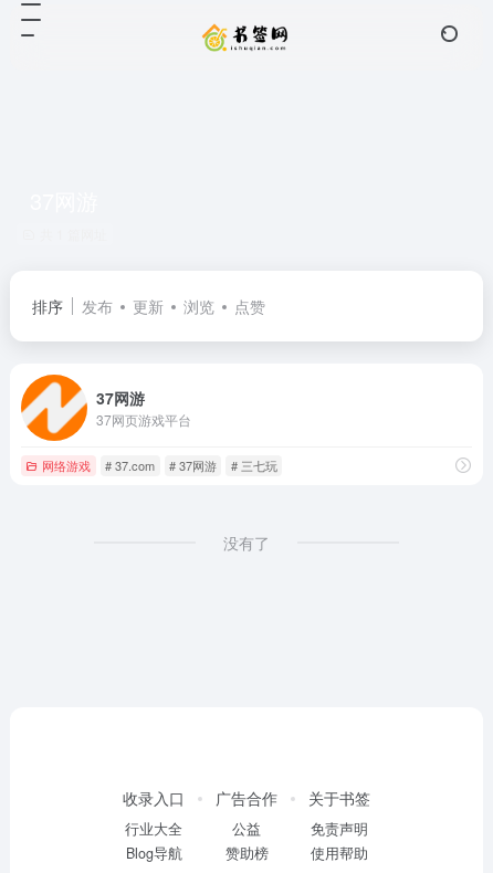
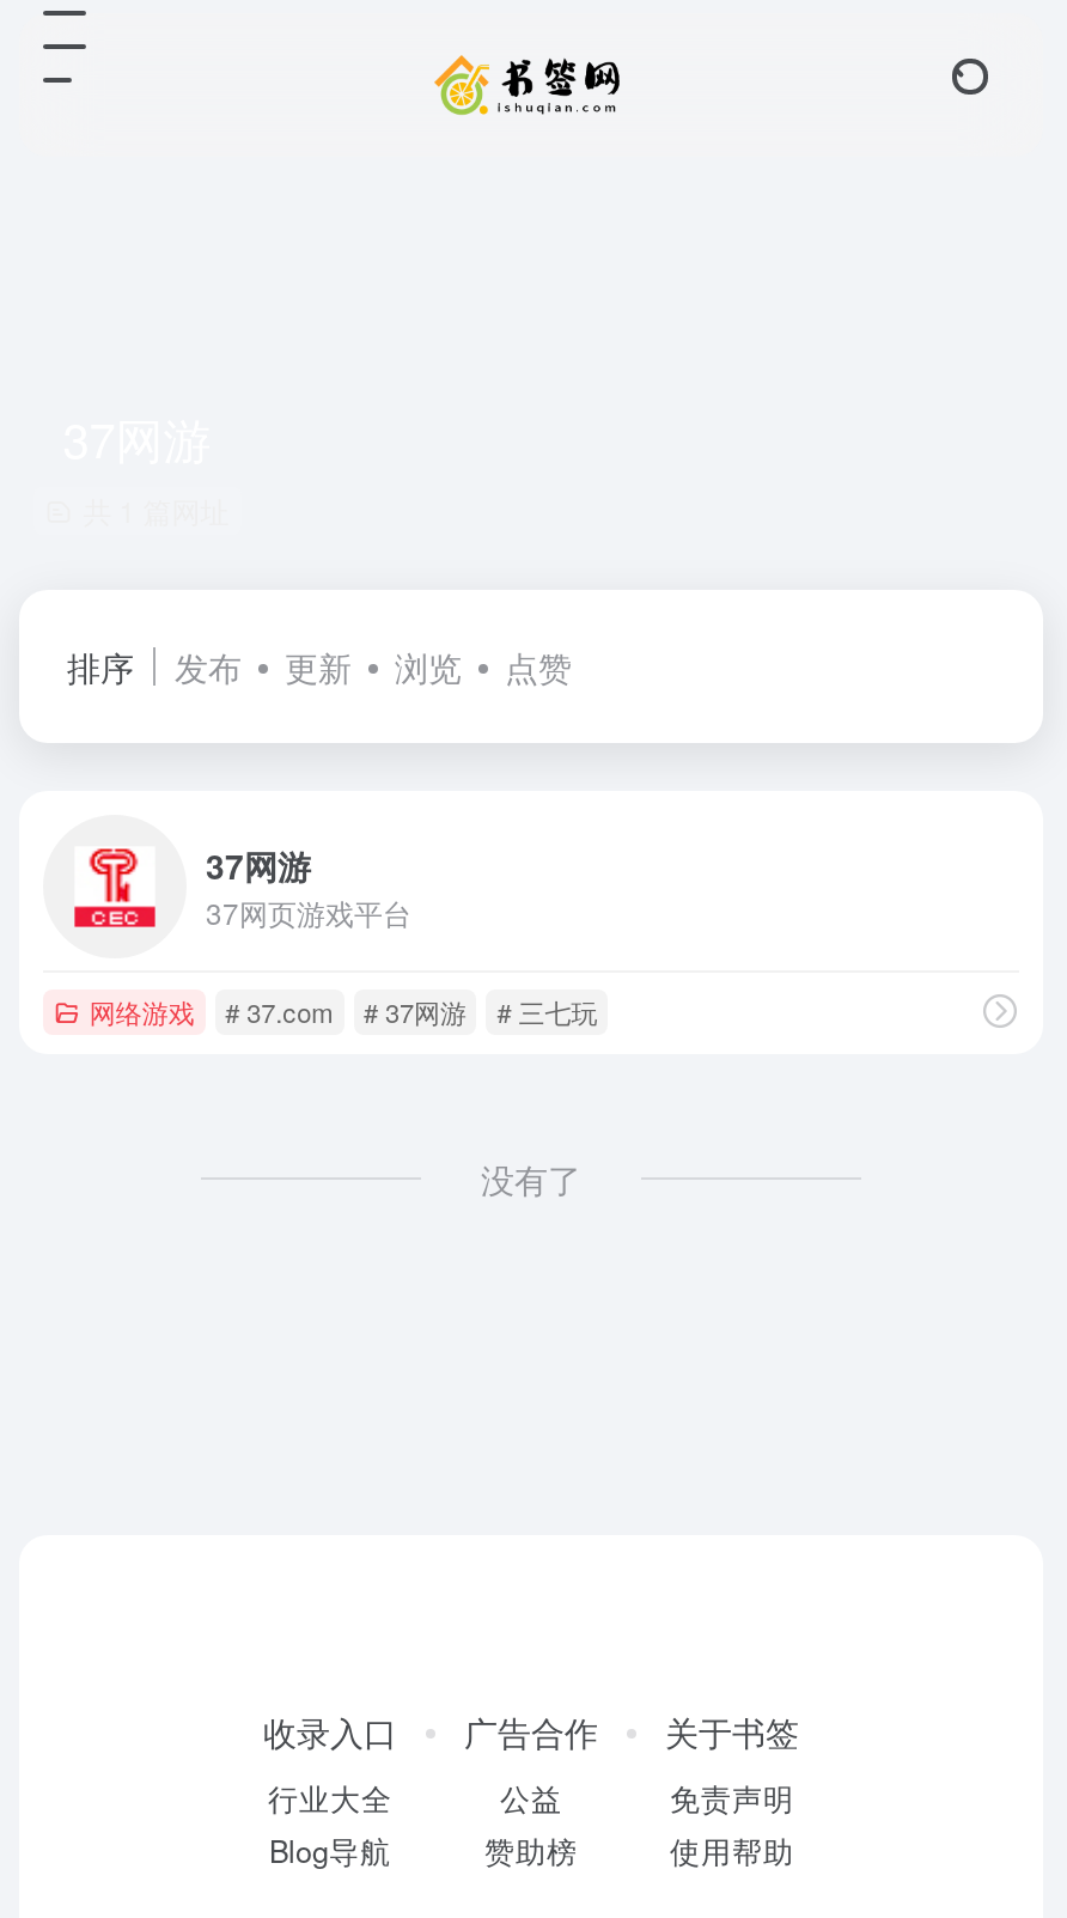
- [image]
+ [image]
